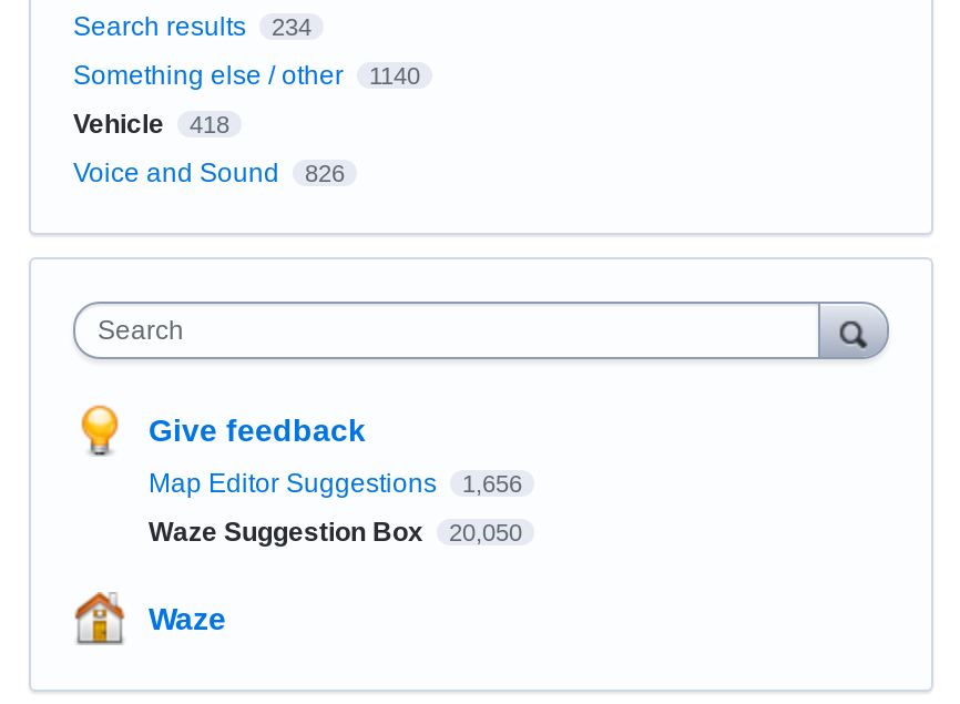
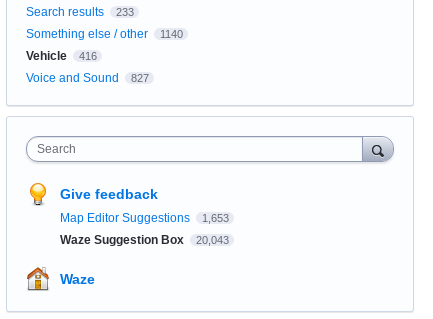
- Search results 234
+ Search results 233

- Vehicle 418
+ Vehicle 416

- Voice and Sound 826
+ Voice and Sound 827

- Map Editor Suggestions 1,656
+ Map Editor Suggestions 1,653

- Waze Suggestion Box 20,050
+ Waze Suggestion Box 20,043
